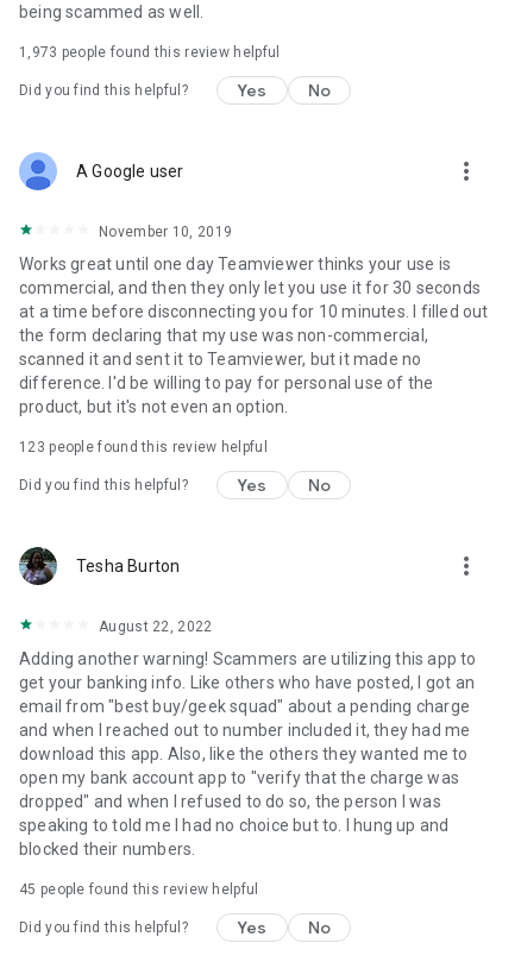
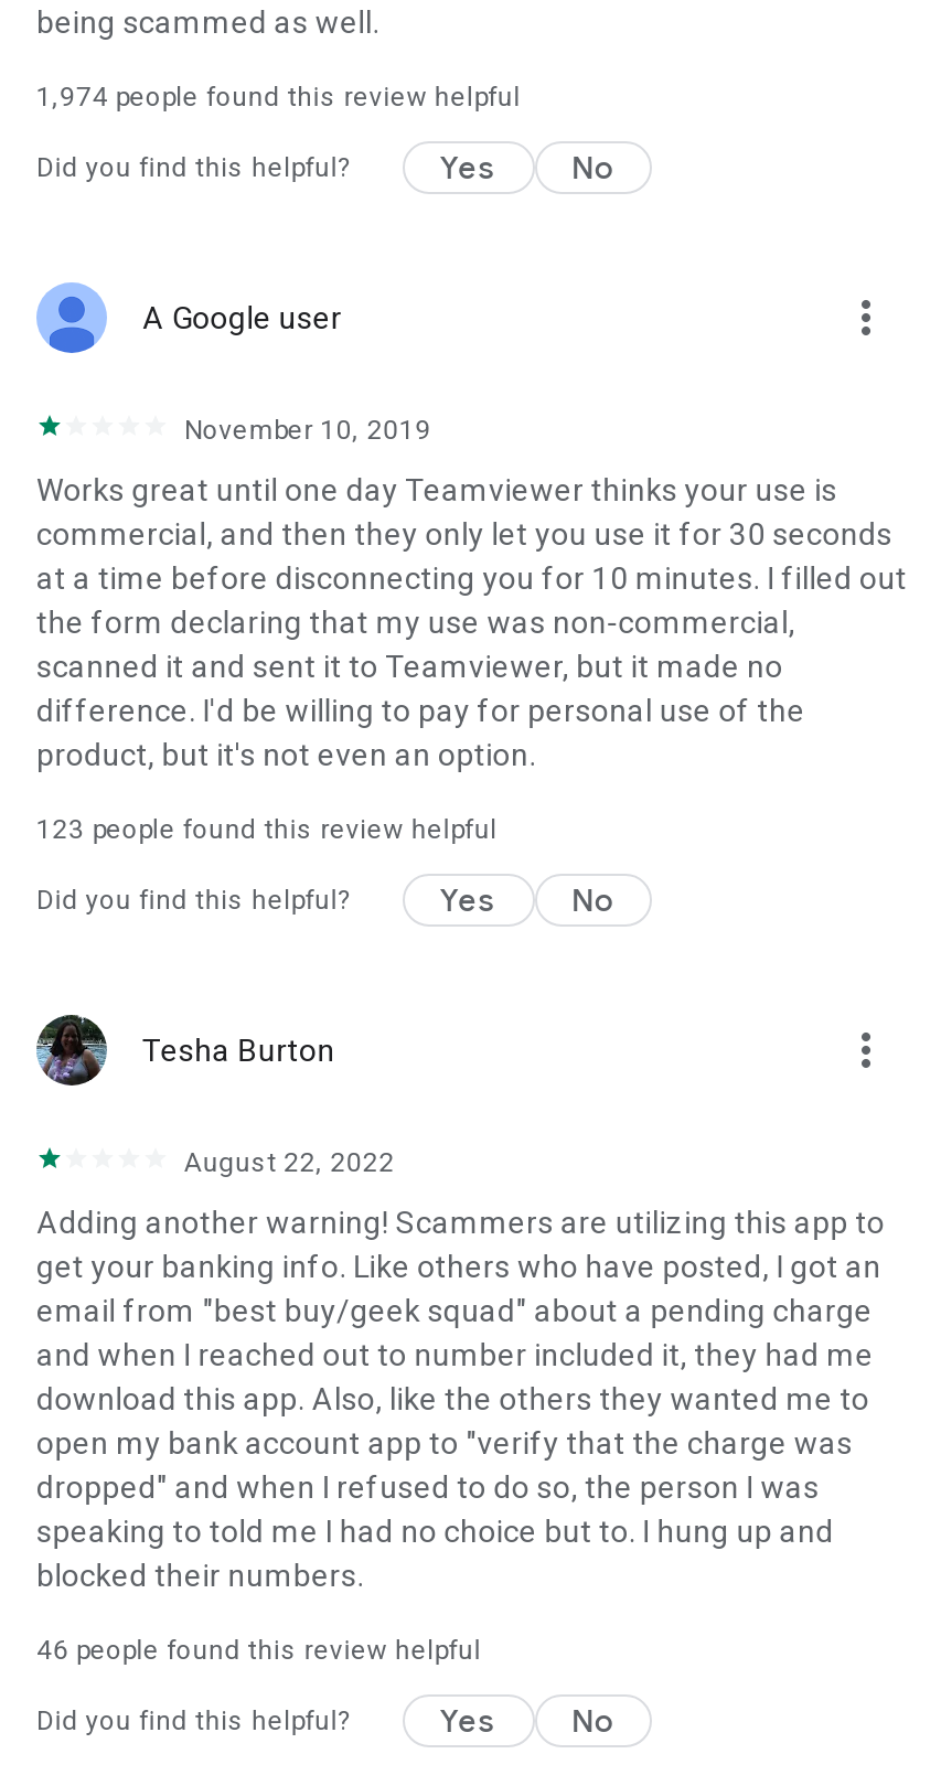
- 1,973 people found this review helpful
+ 1,974 people found this review helpful

- 45 people found this review helpful
+ 46 people found this review helpful
